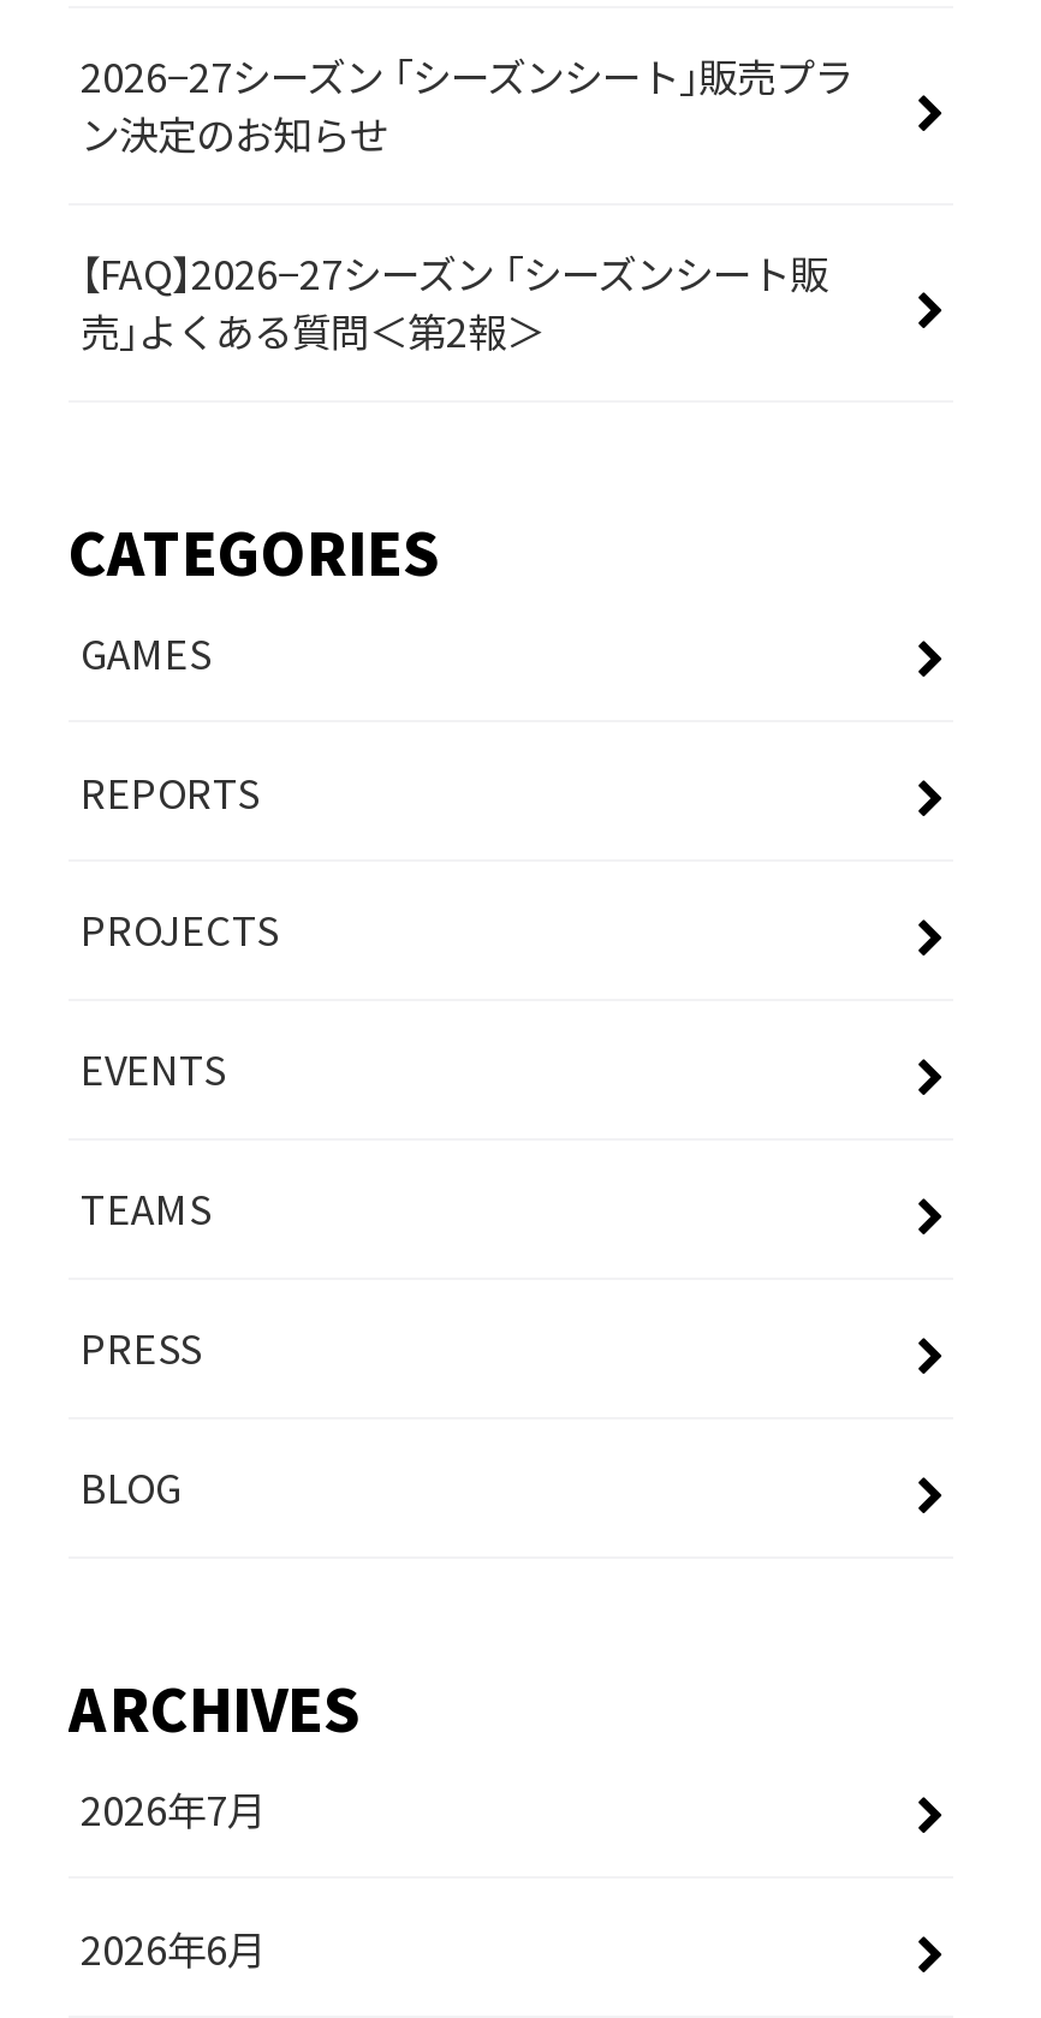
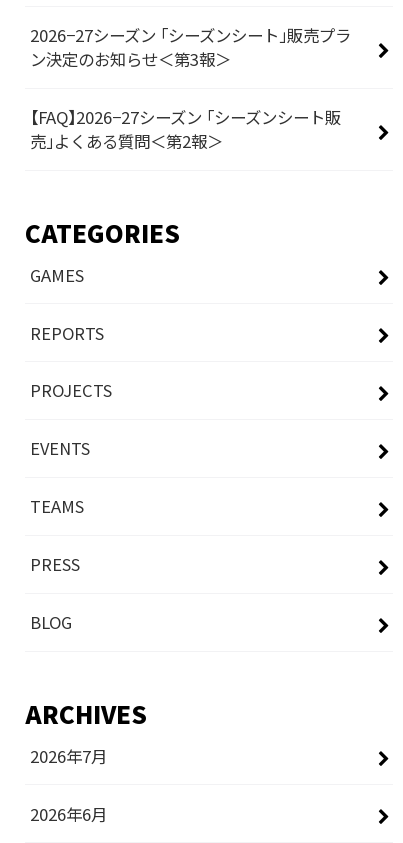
- ン決定のお知らせ
+ ン決定のお知らせ＜第3報＞
